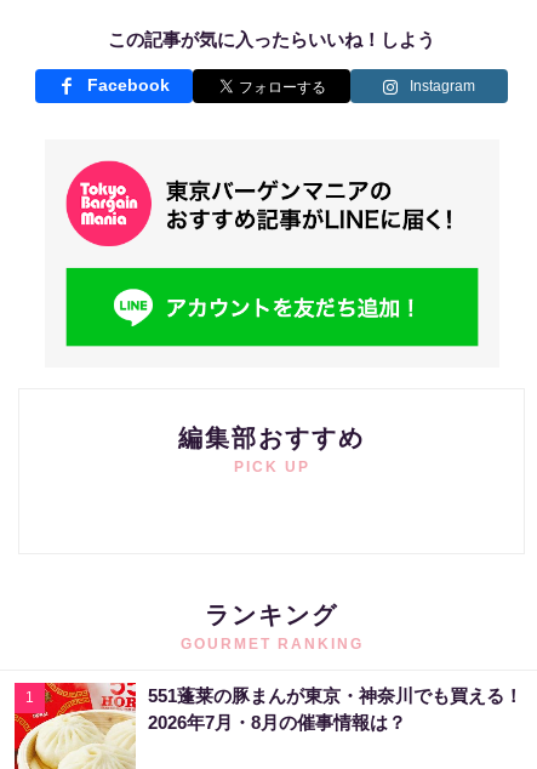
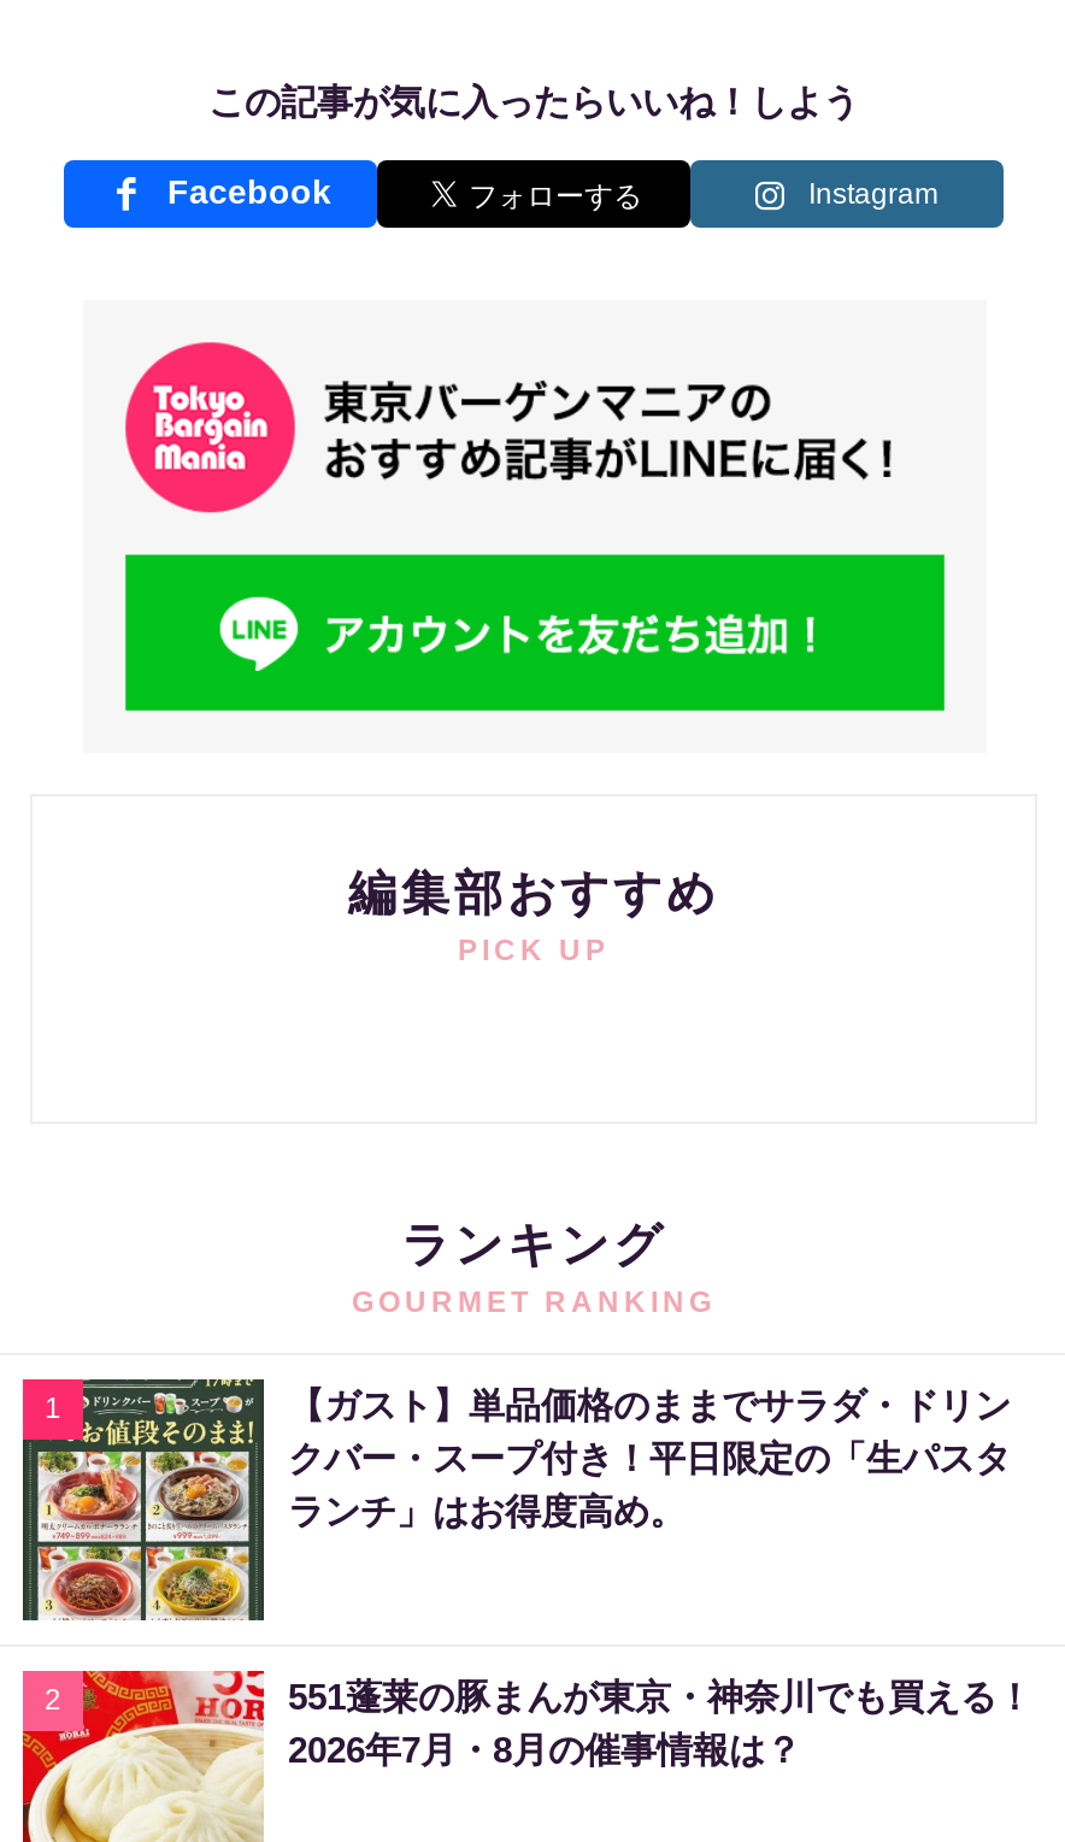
+ [image]
+ 【ガスト】単品価格のままでサラダ・ドリン
+ クバー・スープ付き！平日限定の「生パスタ
+ ランチ」はお得度高め。

+ 2
